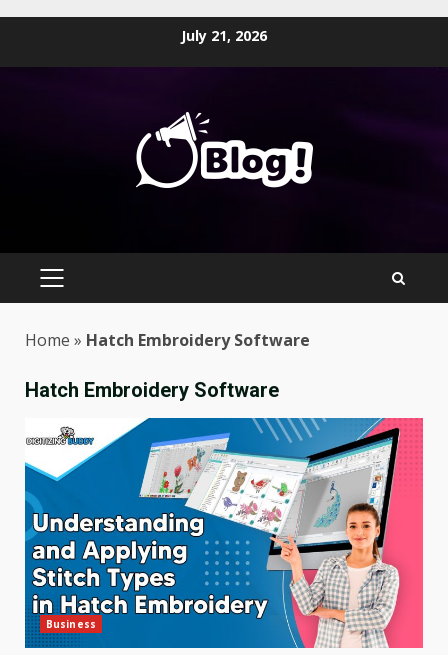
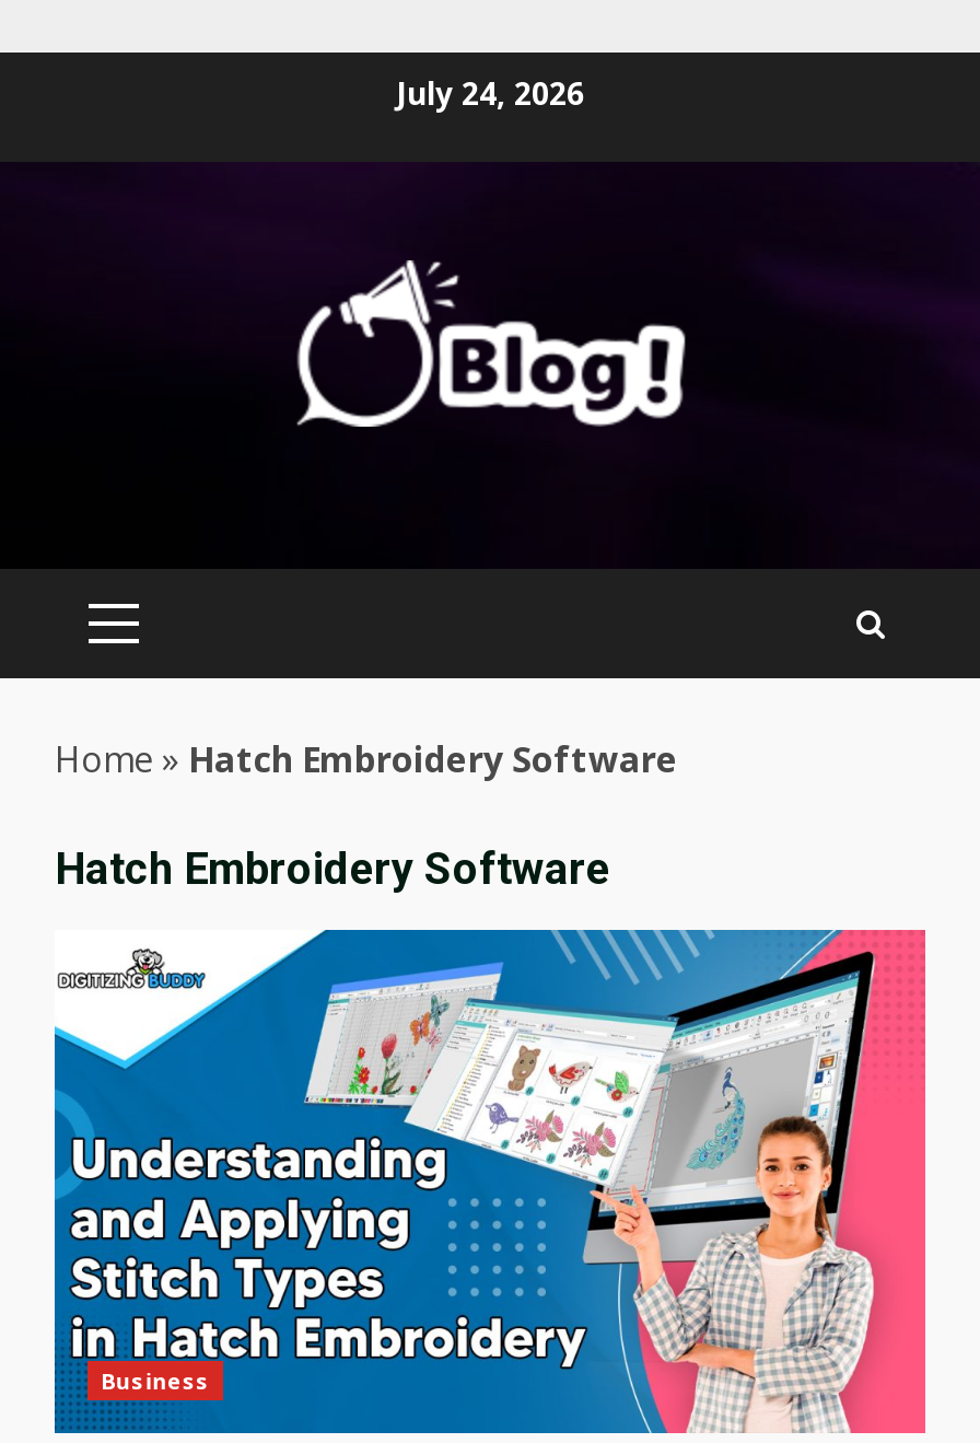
- July 21, 2026
+ July 24, 2026
